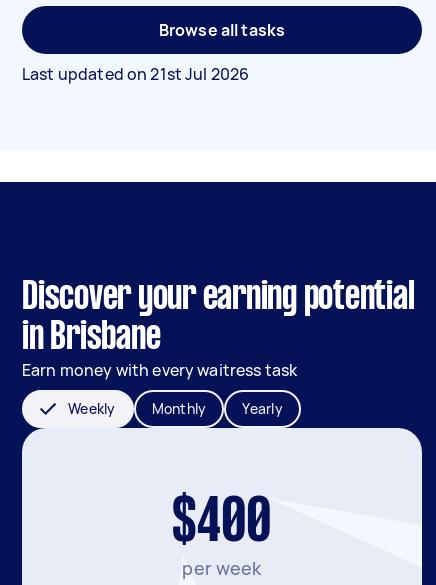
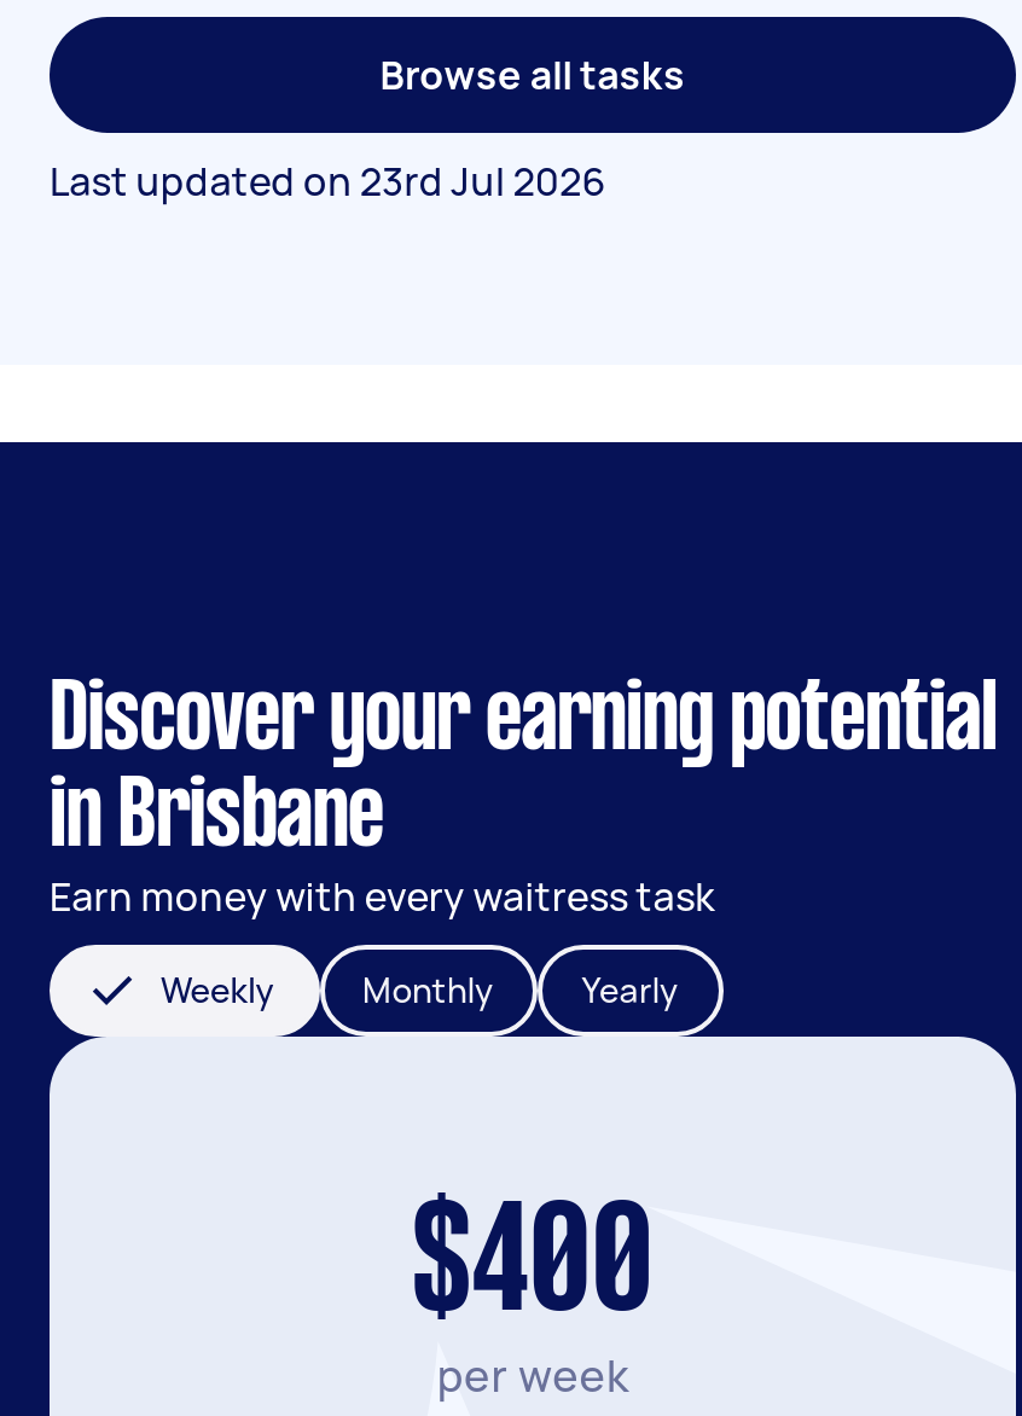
- Last updated on 21st Jul 2026
+ Last updated on 23rd Jul 2026
